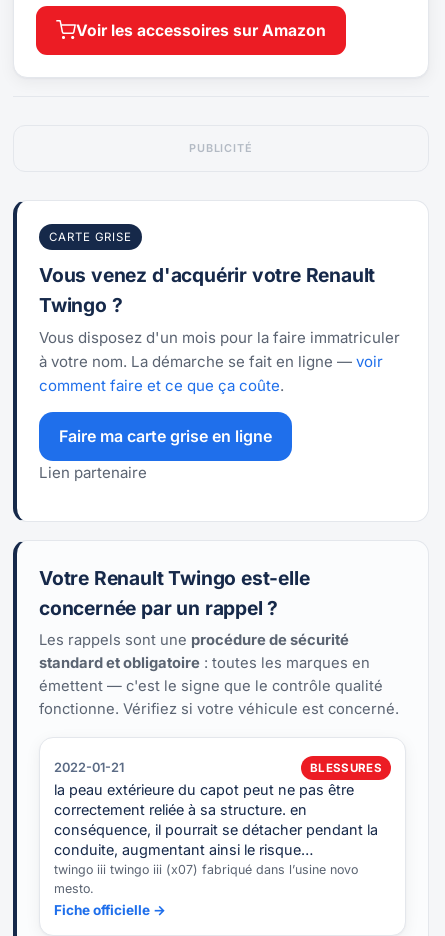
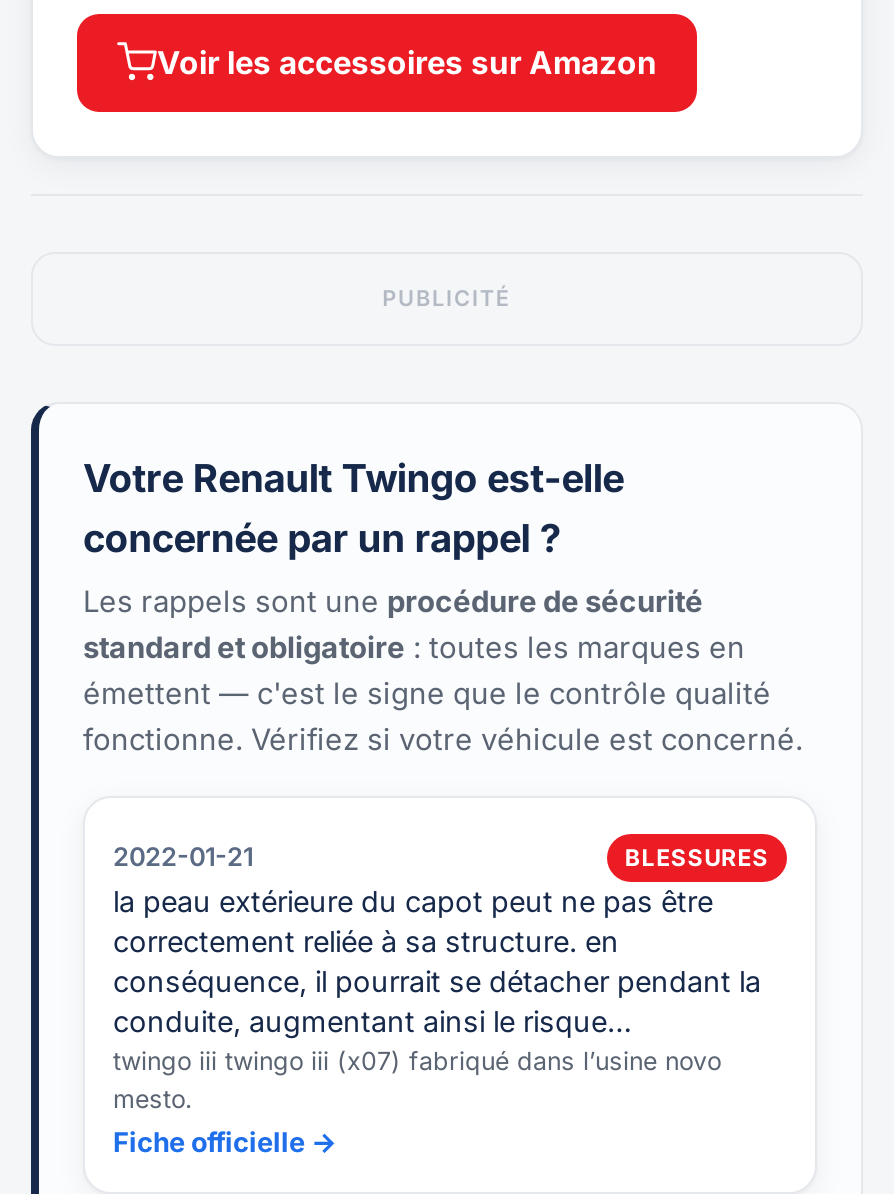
- CARTE GRISE
- Vous venez d'acquérir votre Renault
- Twingo ?
- Vous disposez d'un mois pour la faire immatriculer
- à votre nom. La démarche se fait en ligne — voir
- comment faire et ce que ça coûte.
- Faire ma carte grise en ligne
- Lien partenaire
